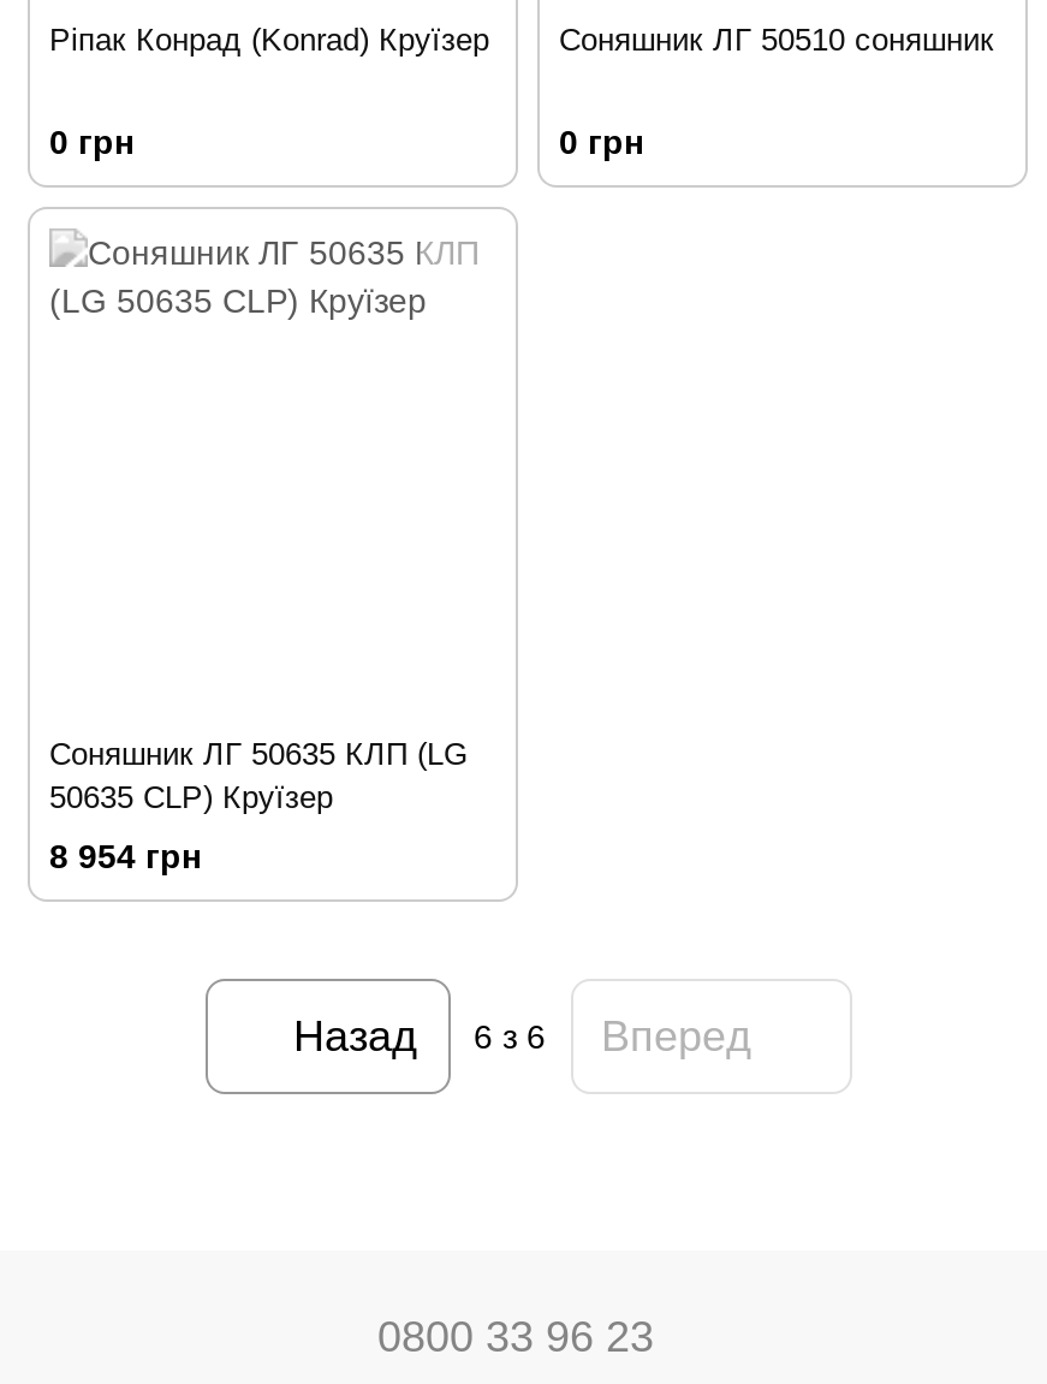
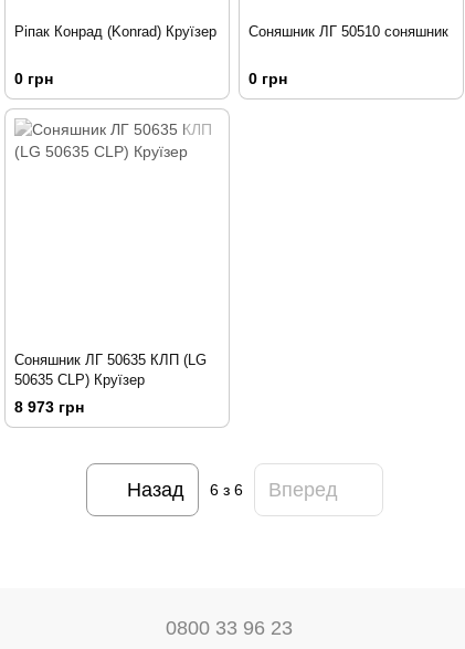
- 8 954 грн
+ 8 973 грн
